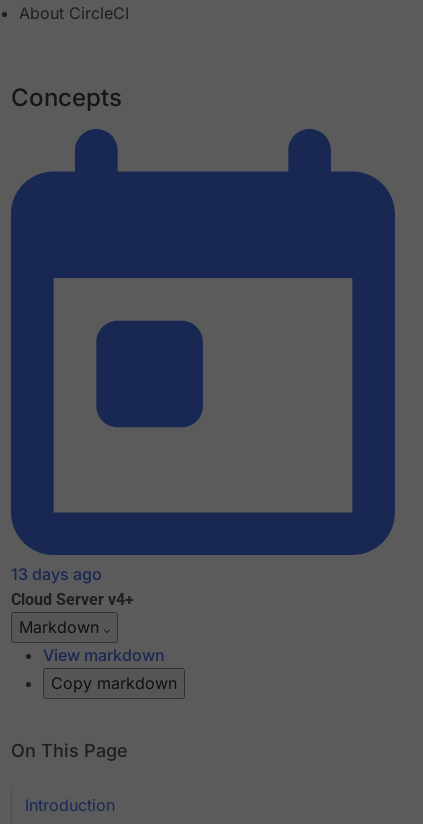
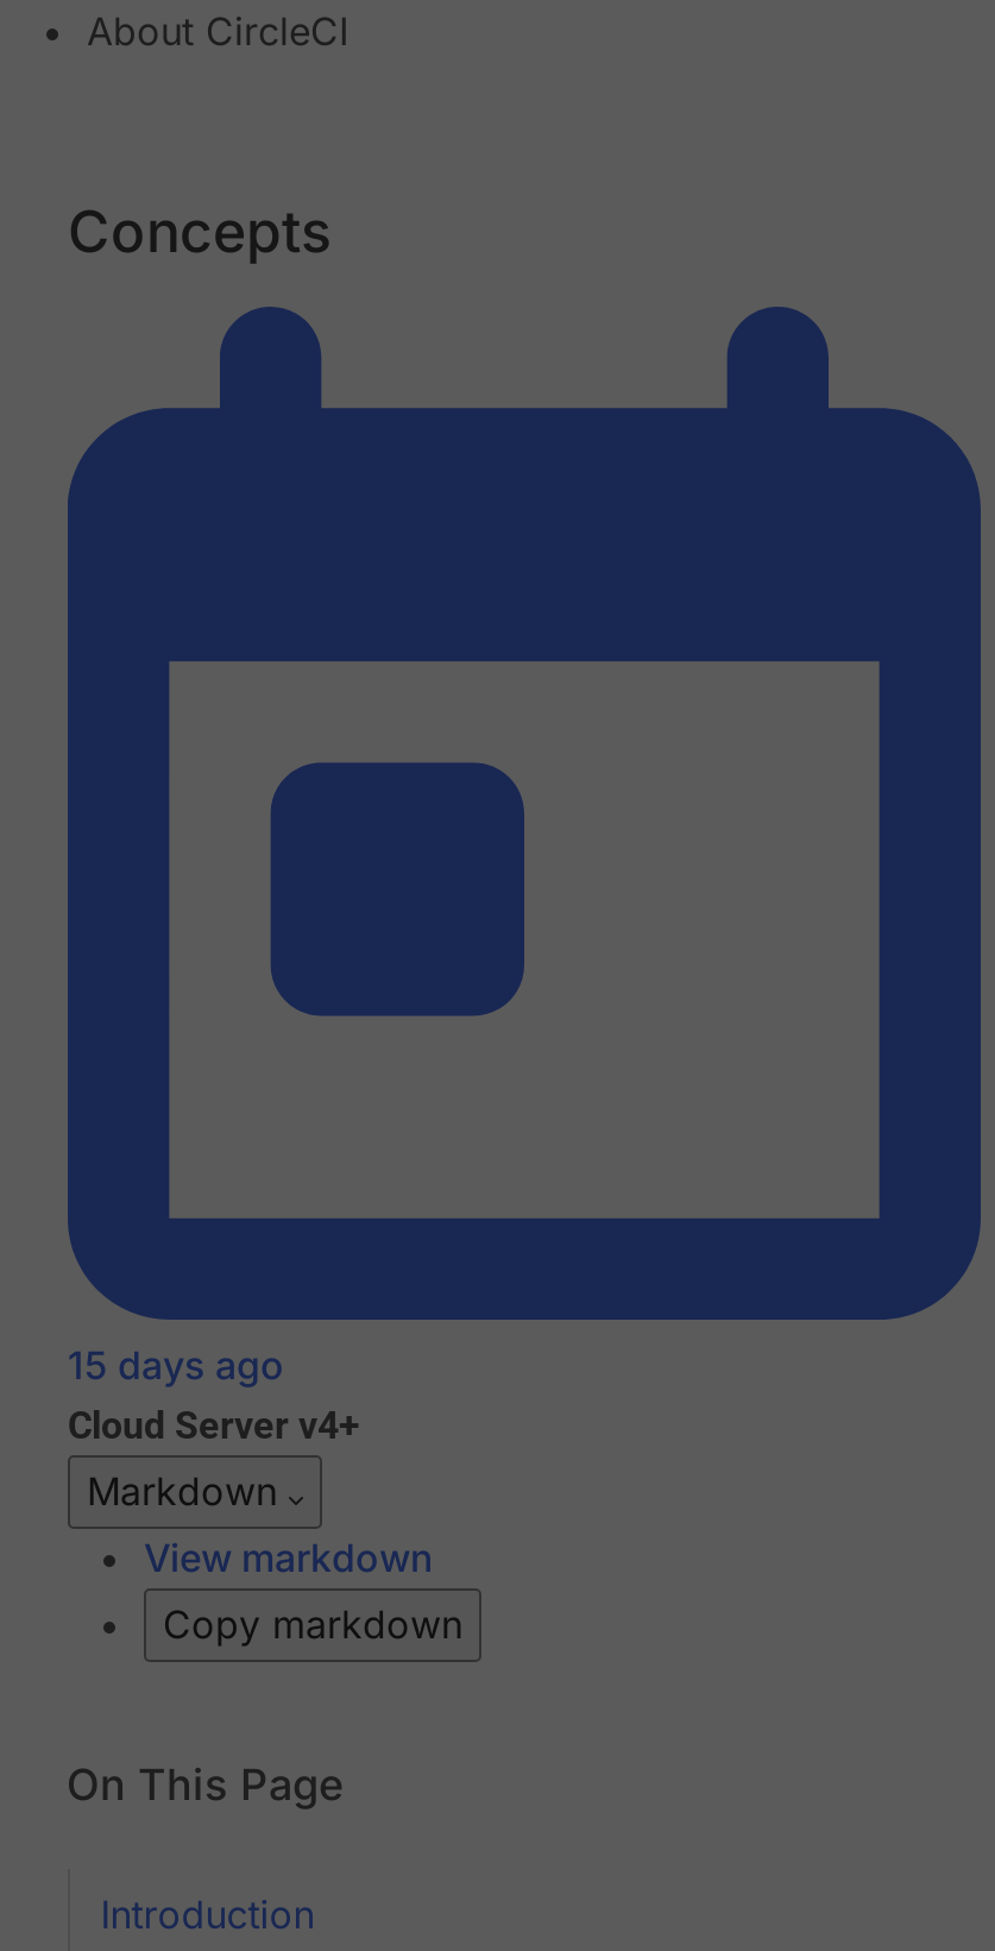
- 13 days ago
+ 15 days ago
